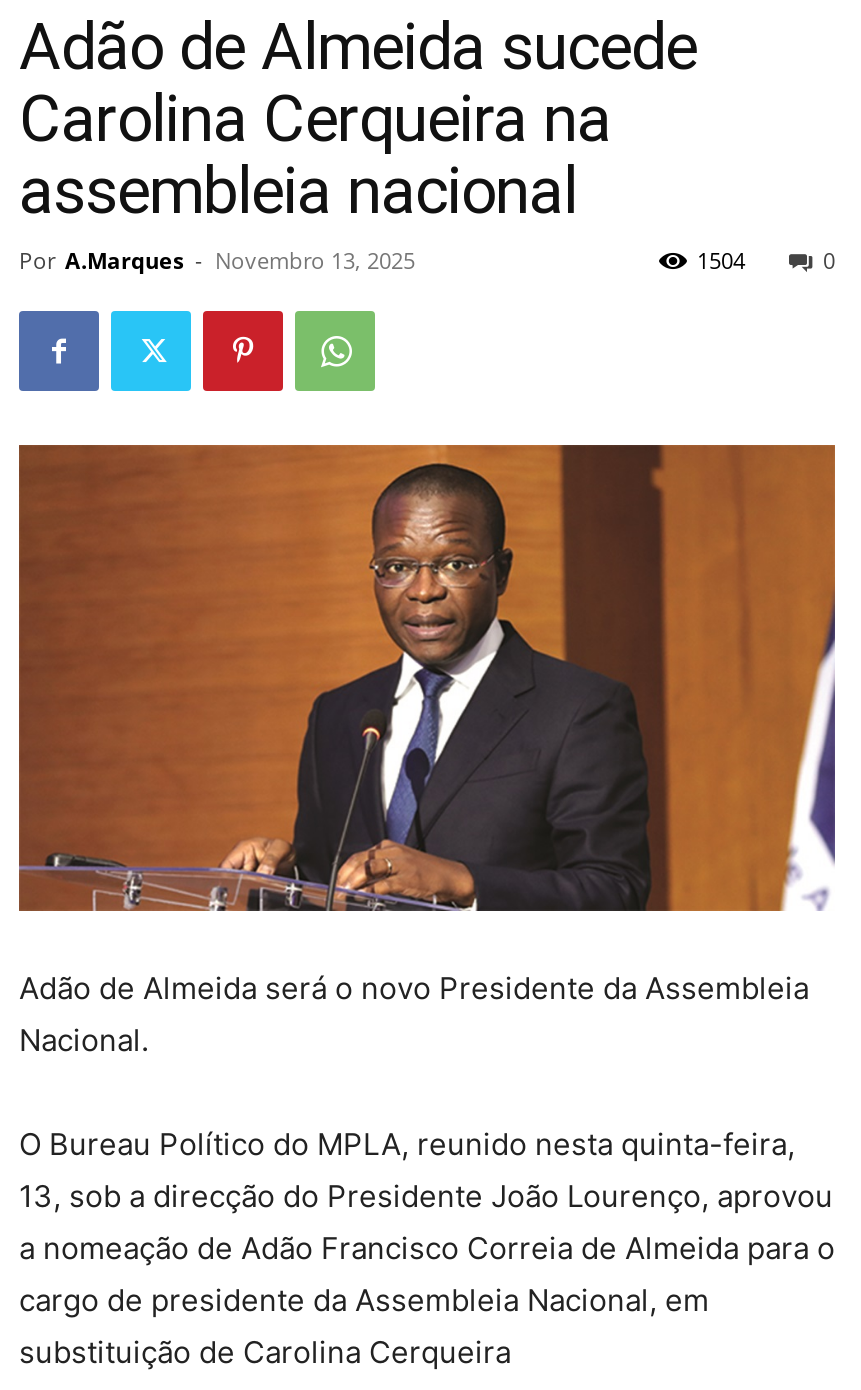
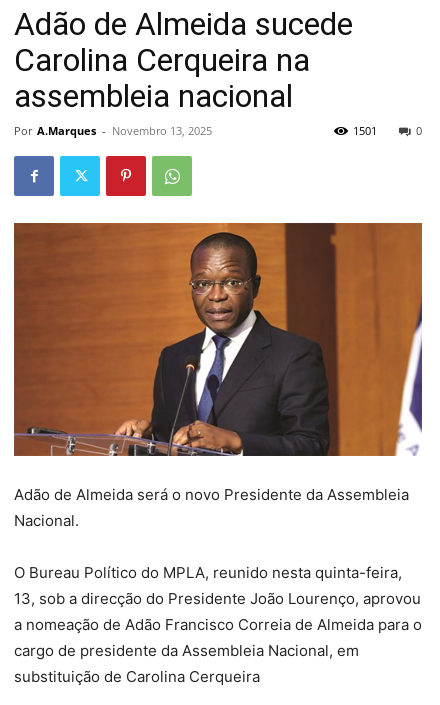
- 1504
+ 1501
